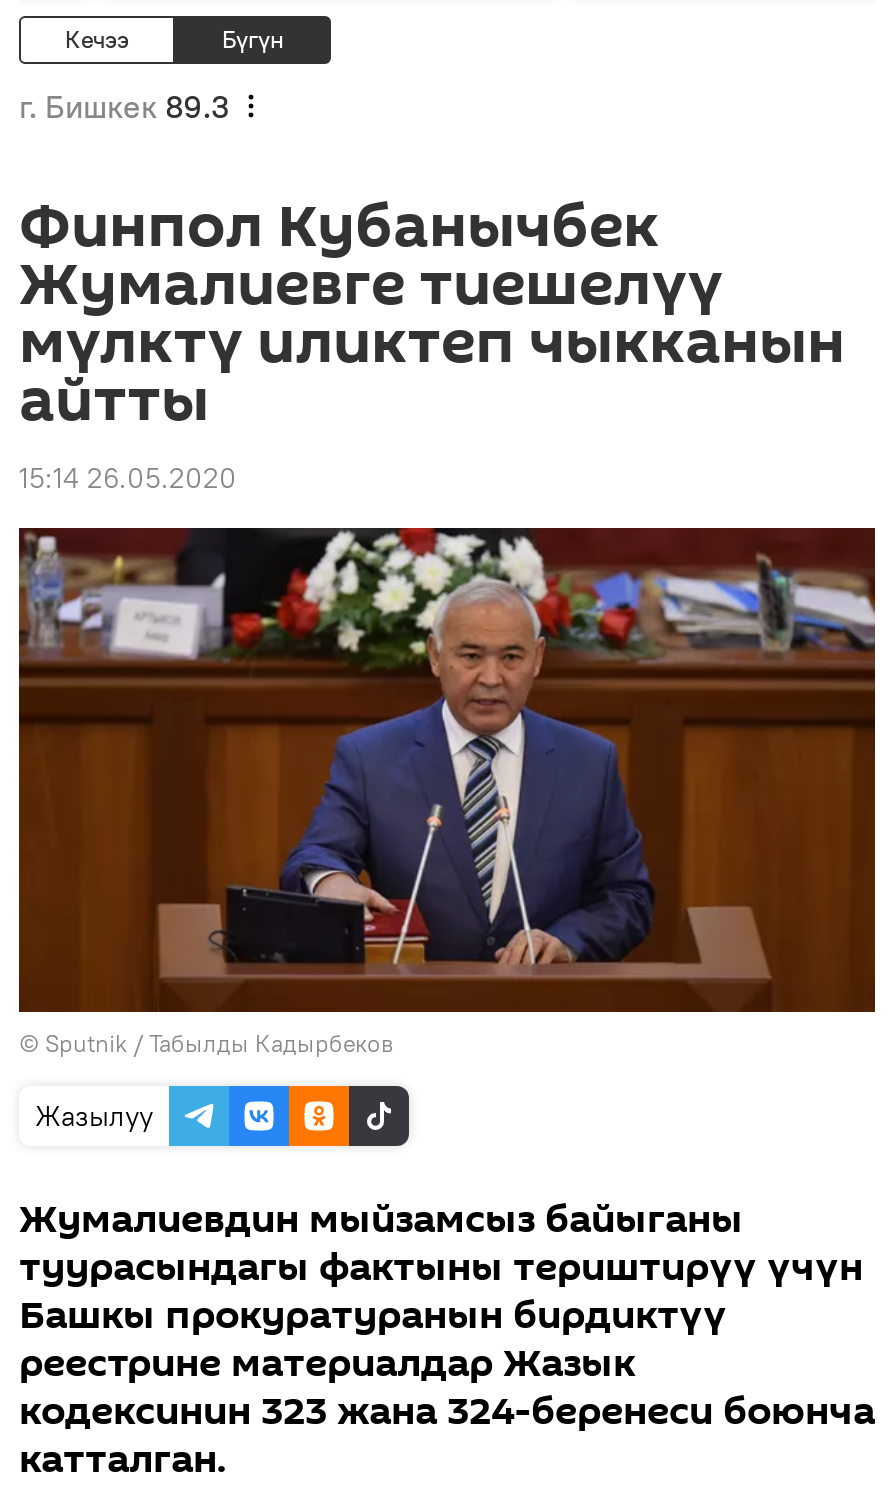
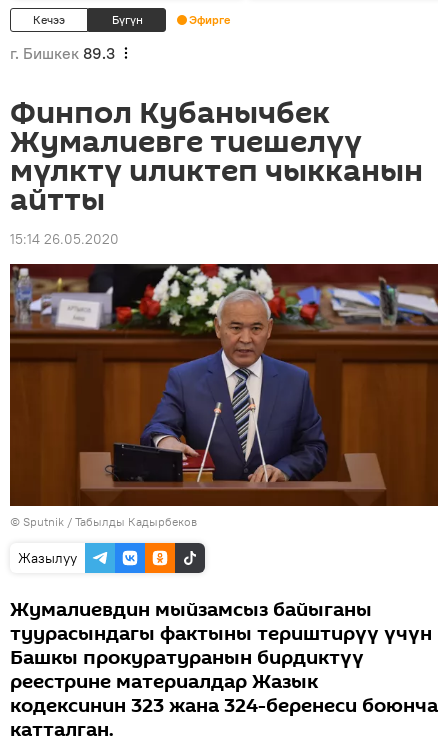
+ Эфирге
